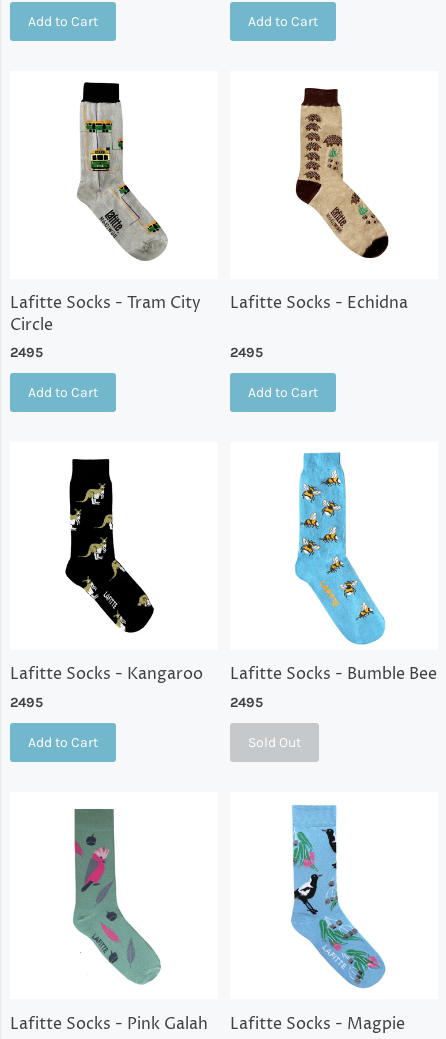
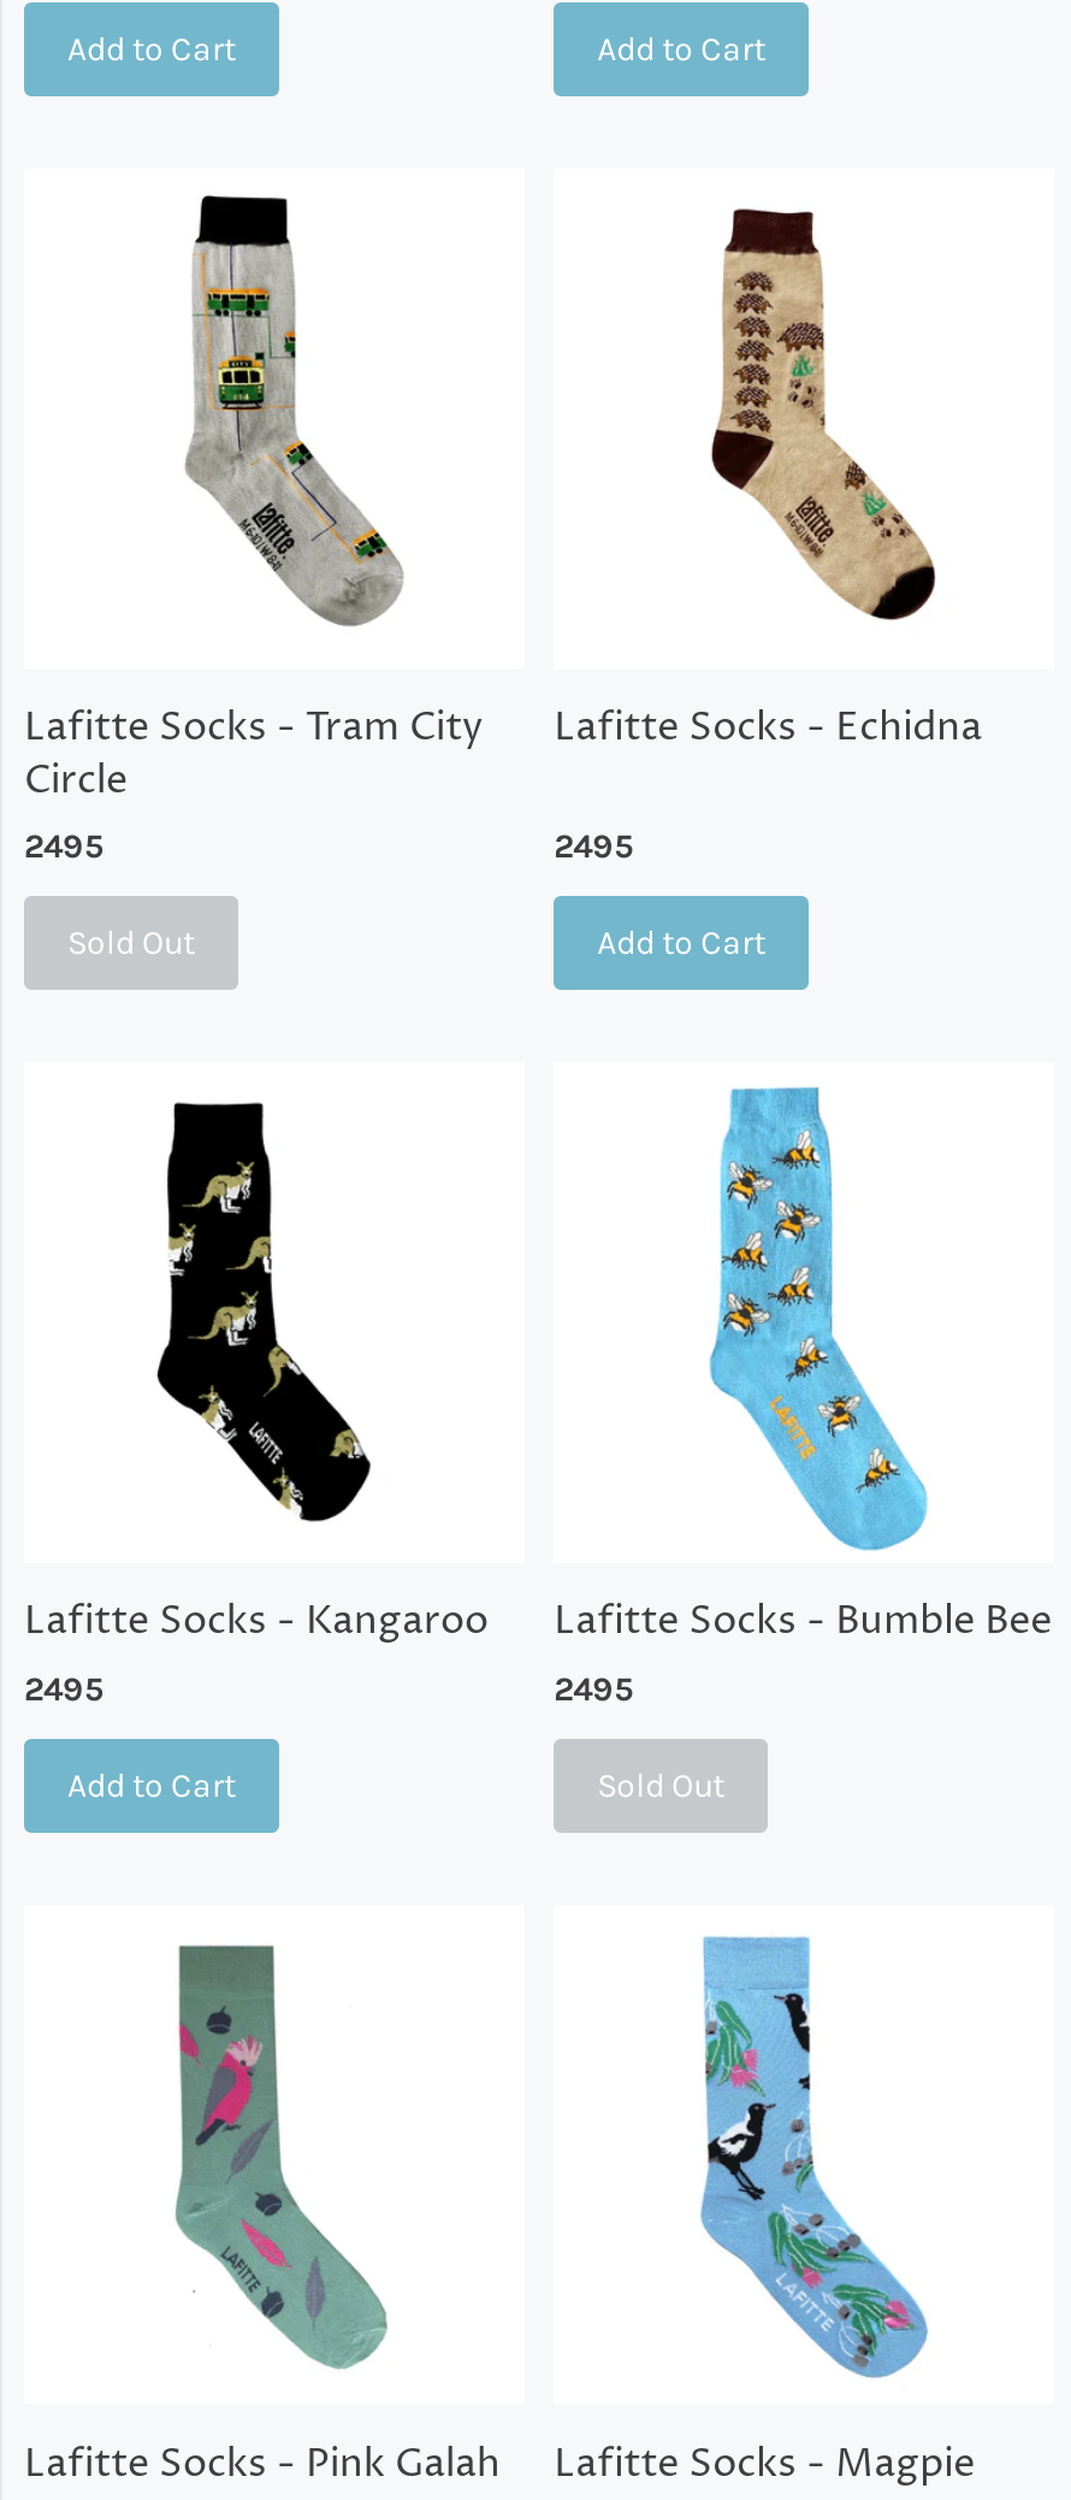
- Add to Cart
+ Sold Out
